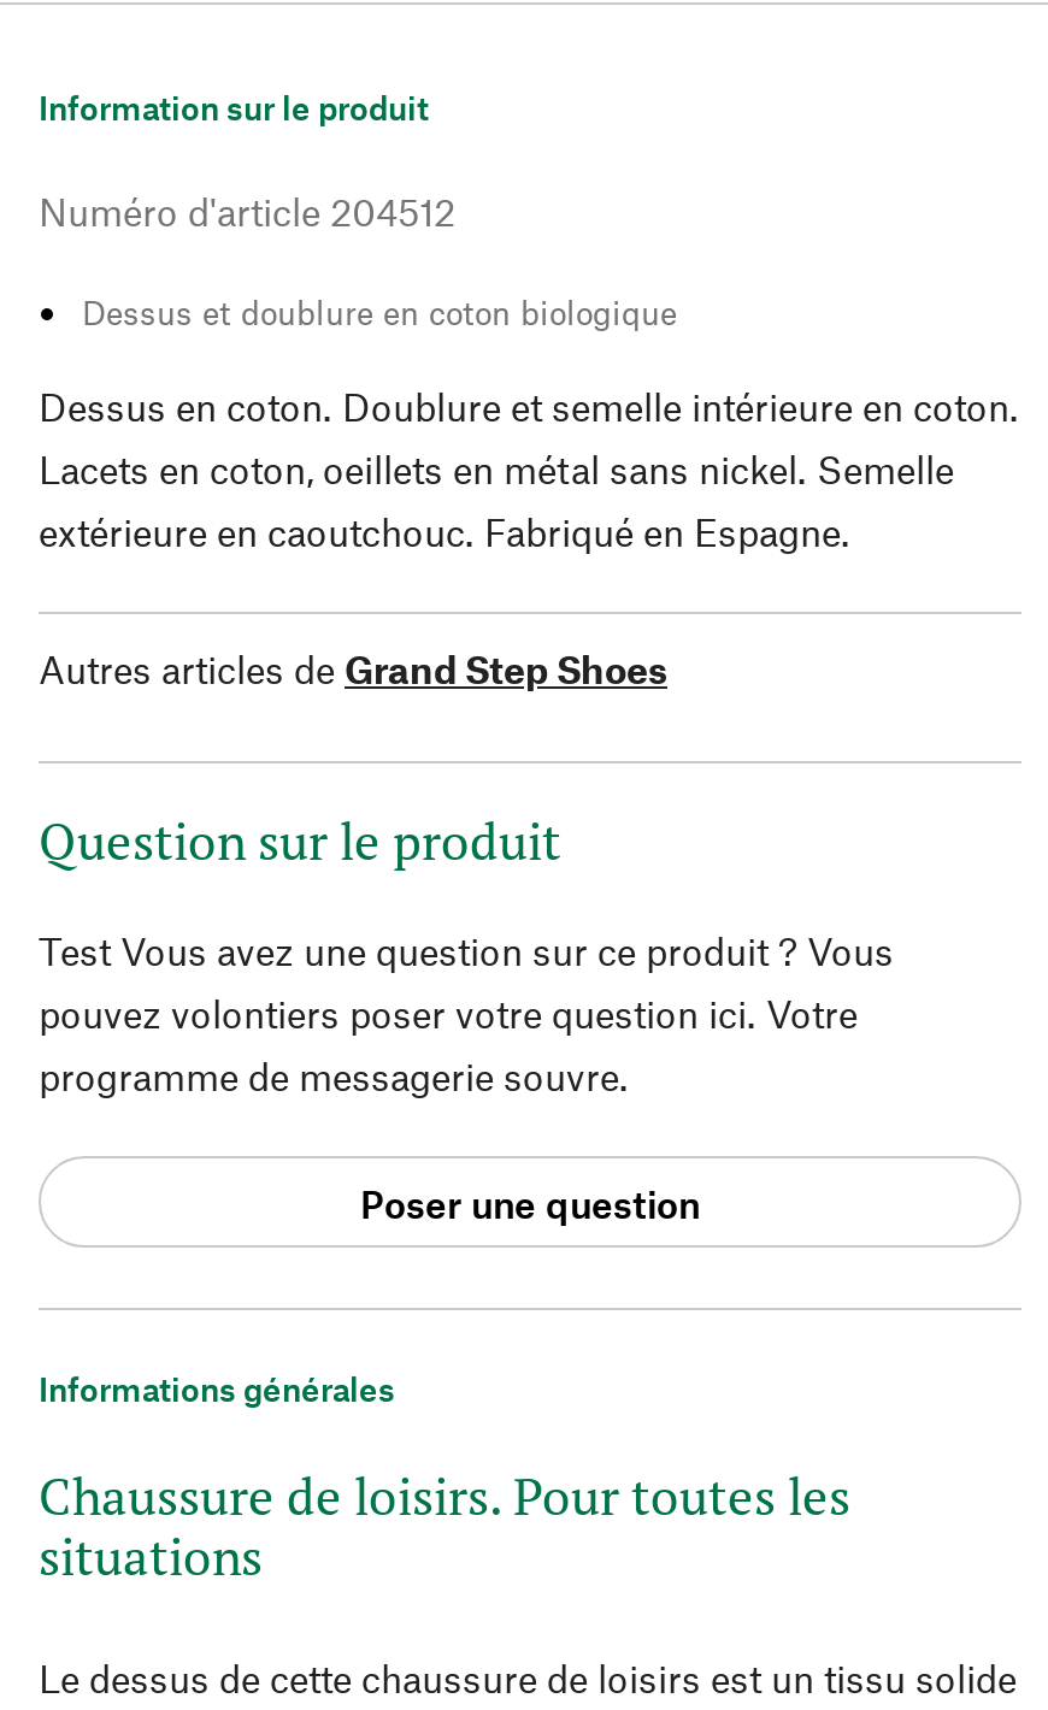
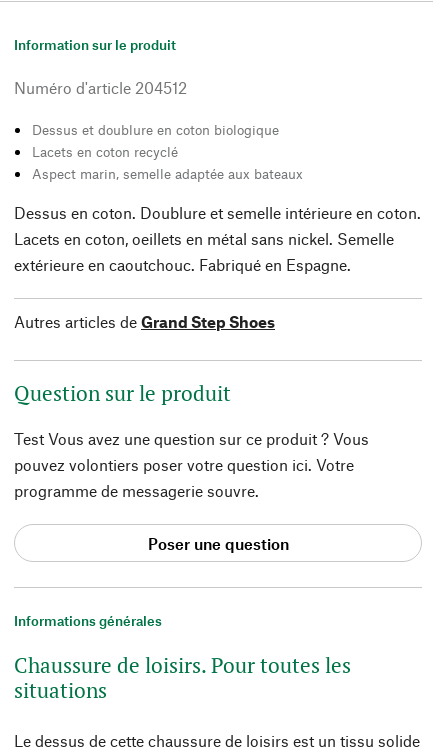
+ Lacets en coton recyclé
+ Aspect marin, semelle adaptée aux bateaux
